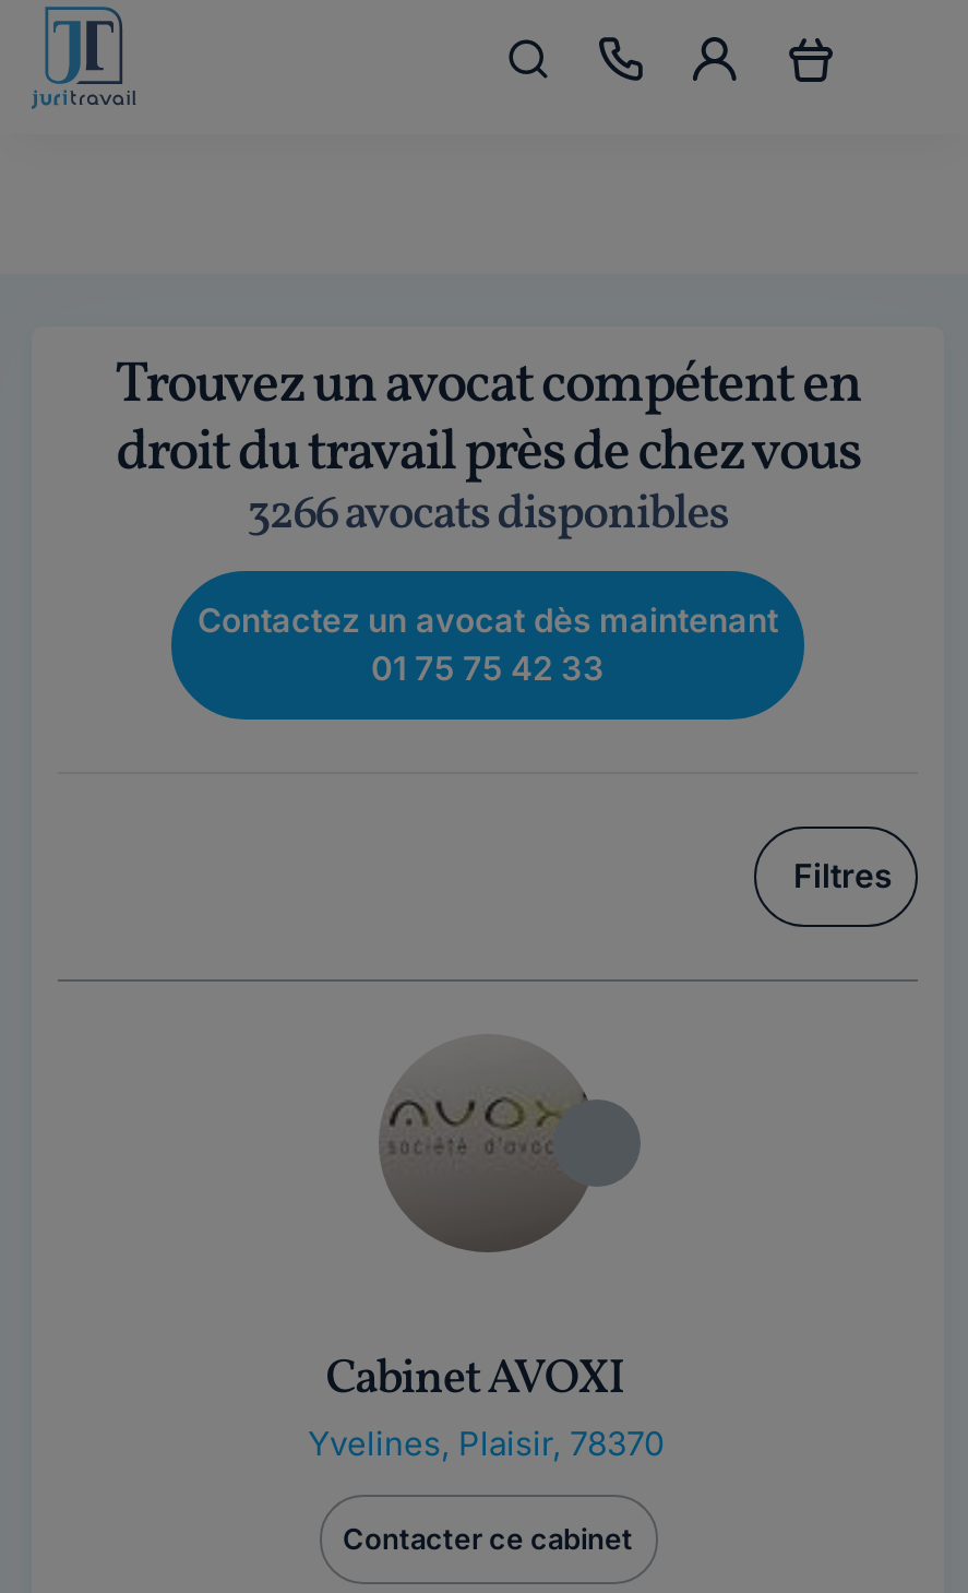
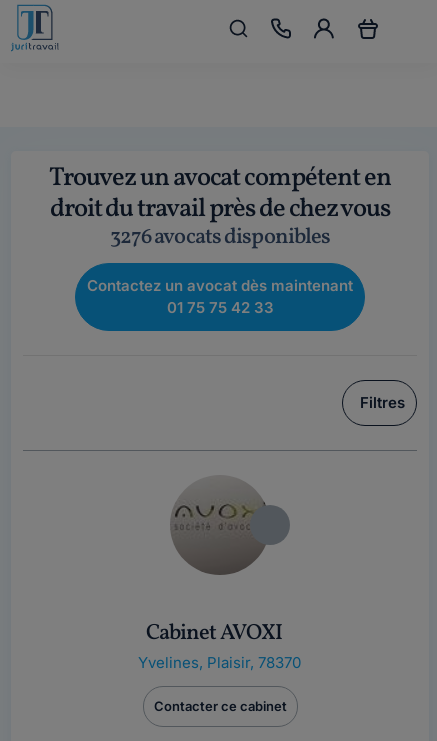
- 3266 avocats disponibles
+ 3276 avocats disponibles
